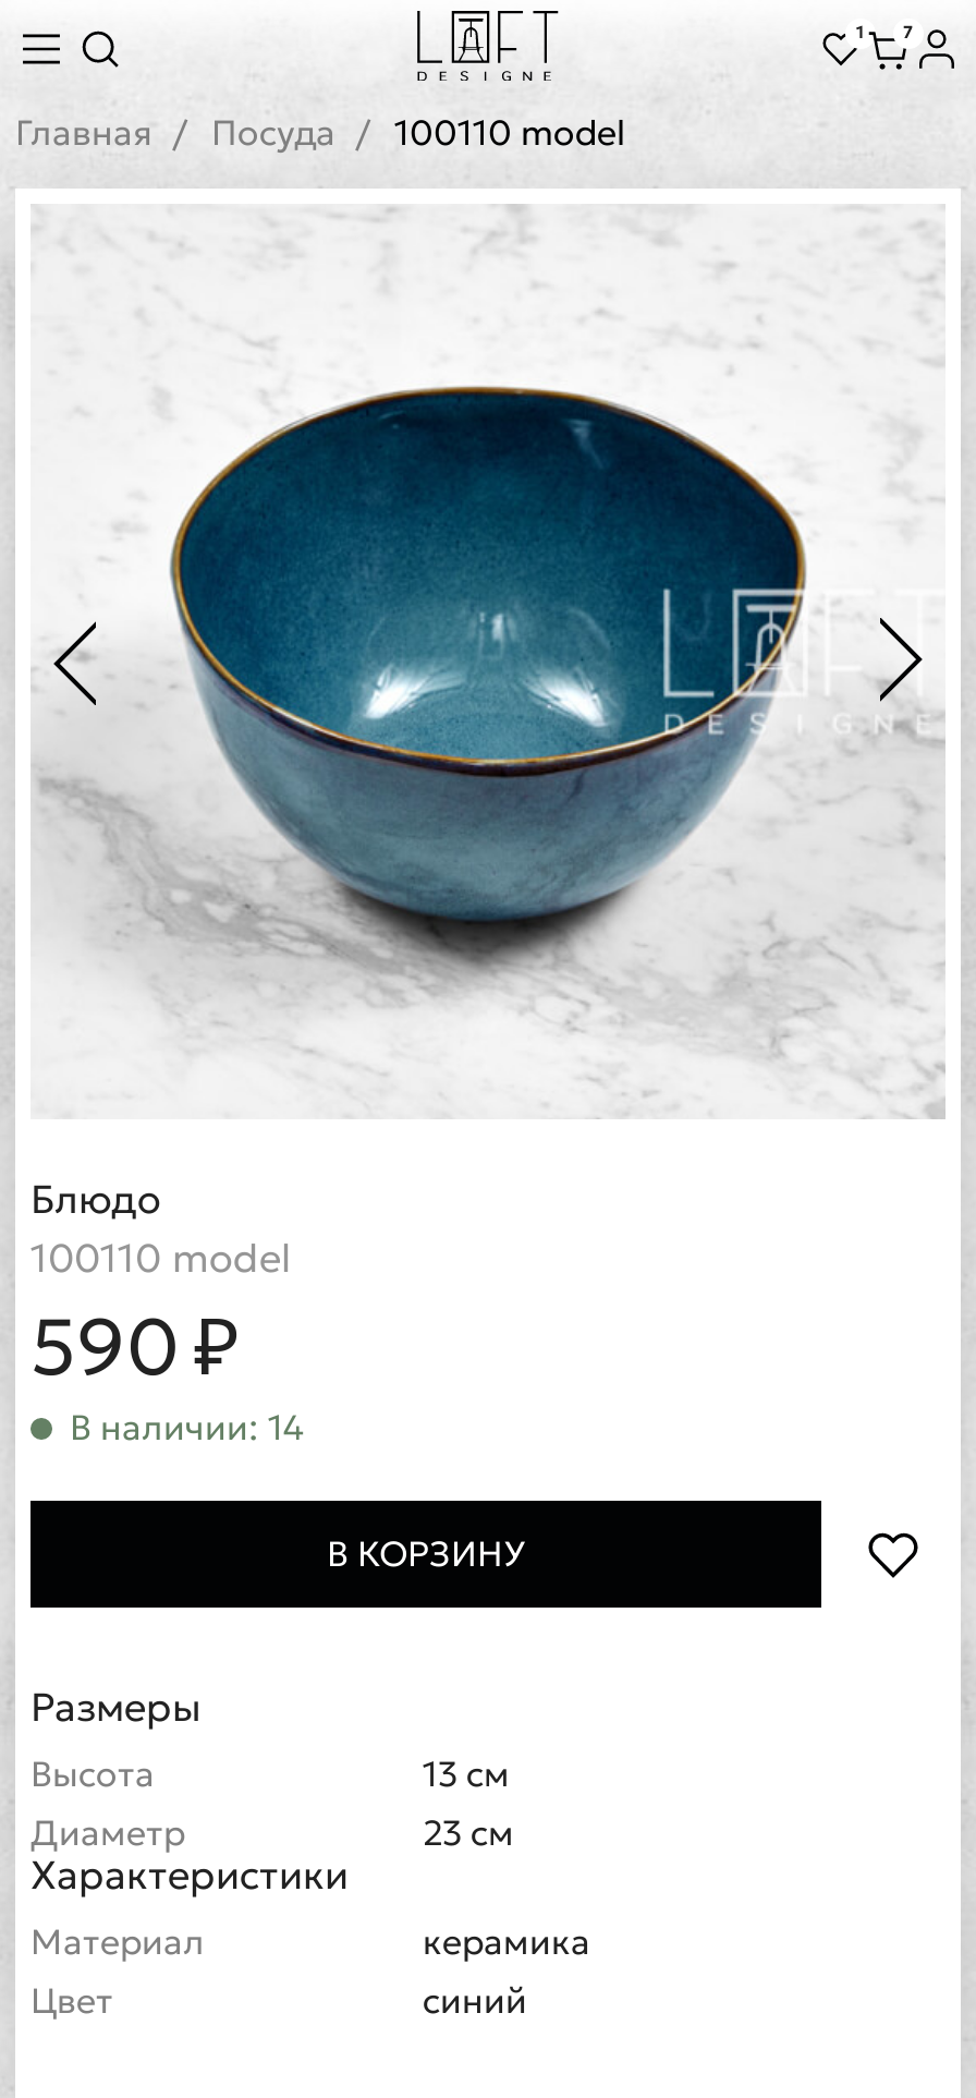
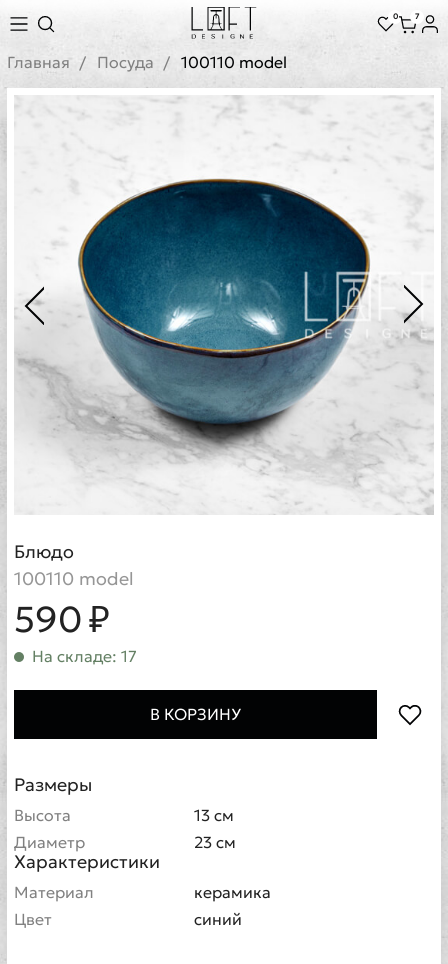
- 1 7
+ 0 7

- В наличии: 14
+ На складе: 17
